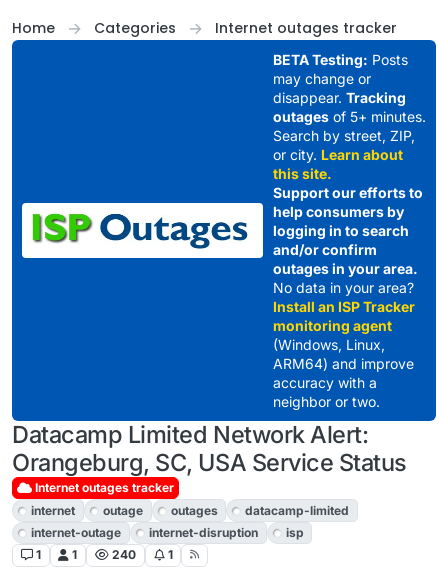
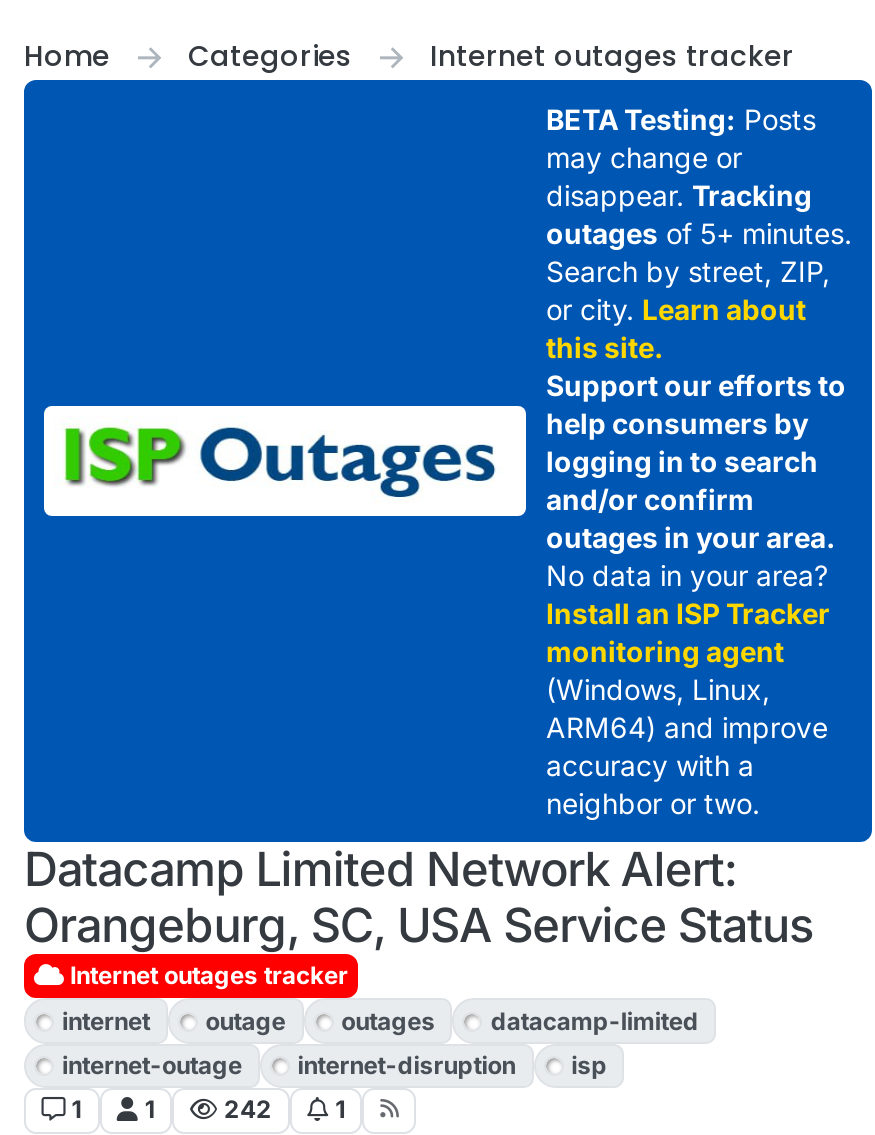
- 240
+ 242
